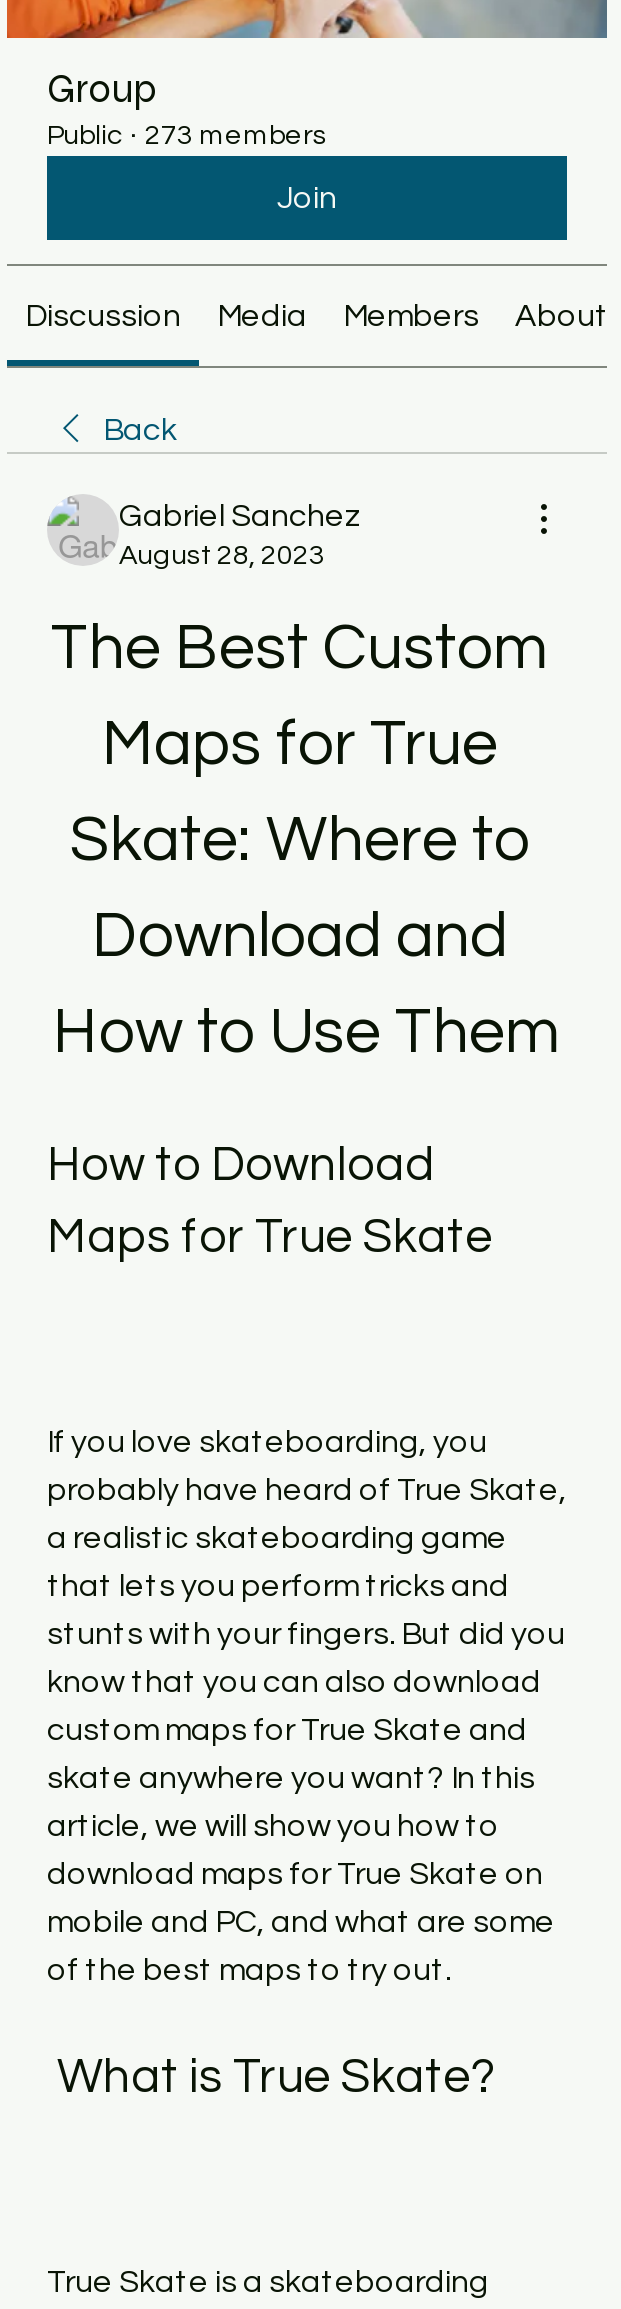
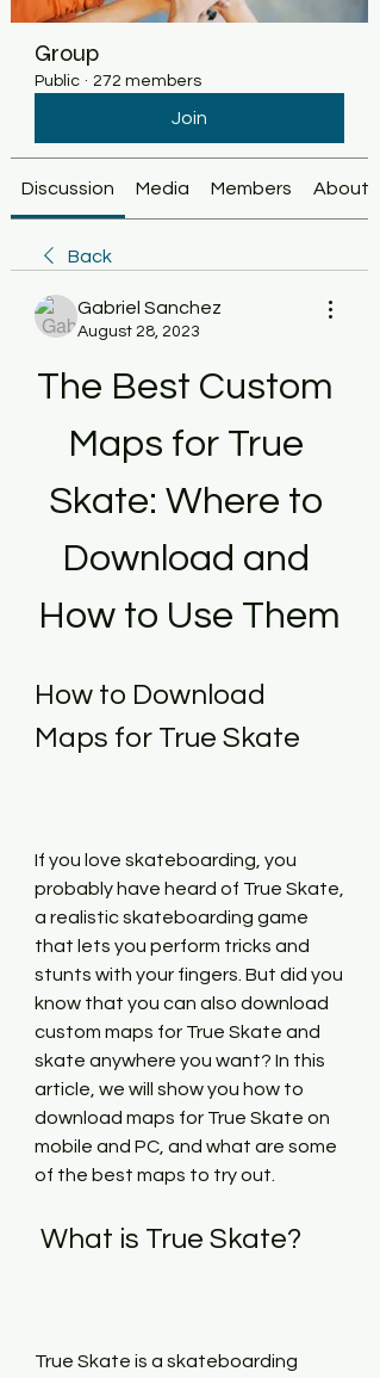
- Public · 273 members
+ Public · 272 members
